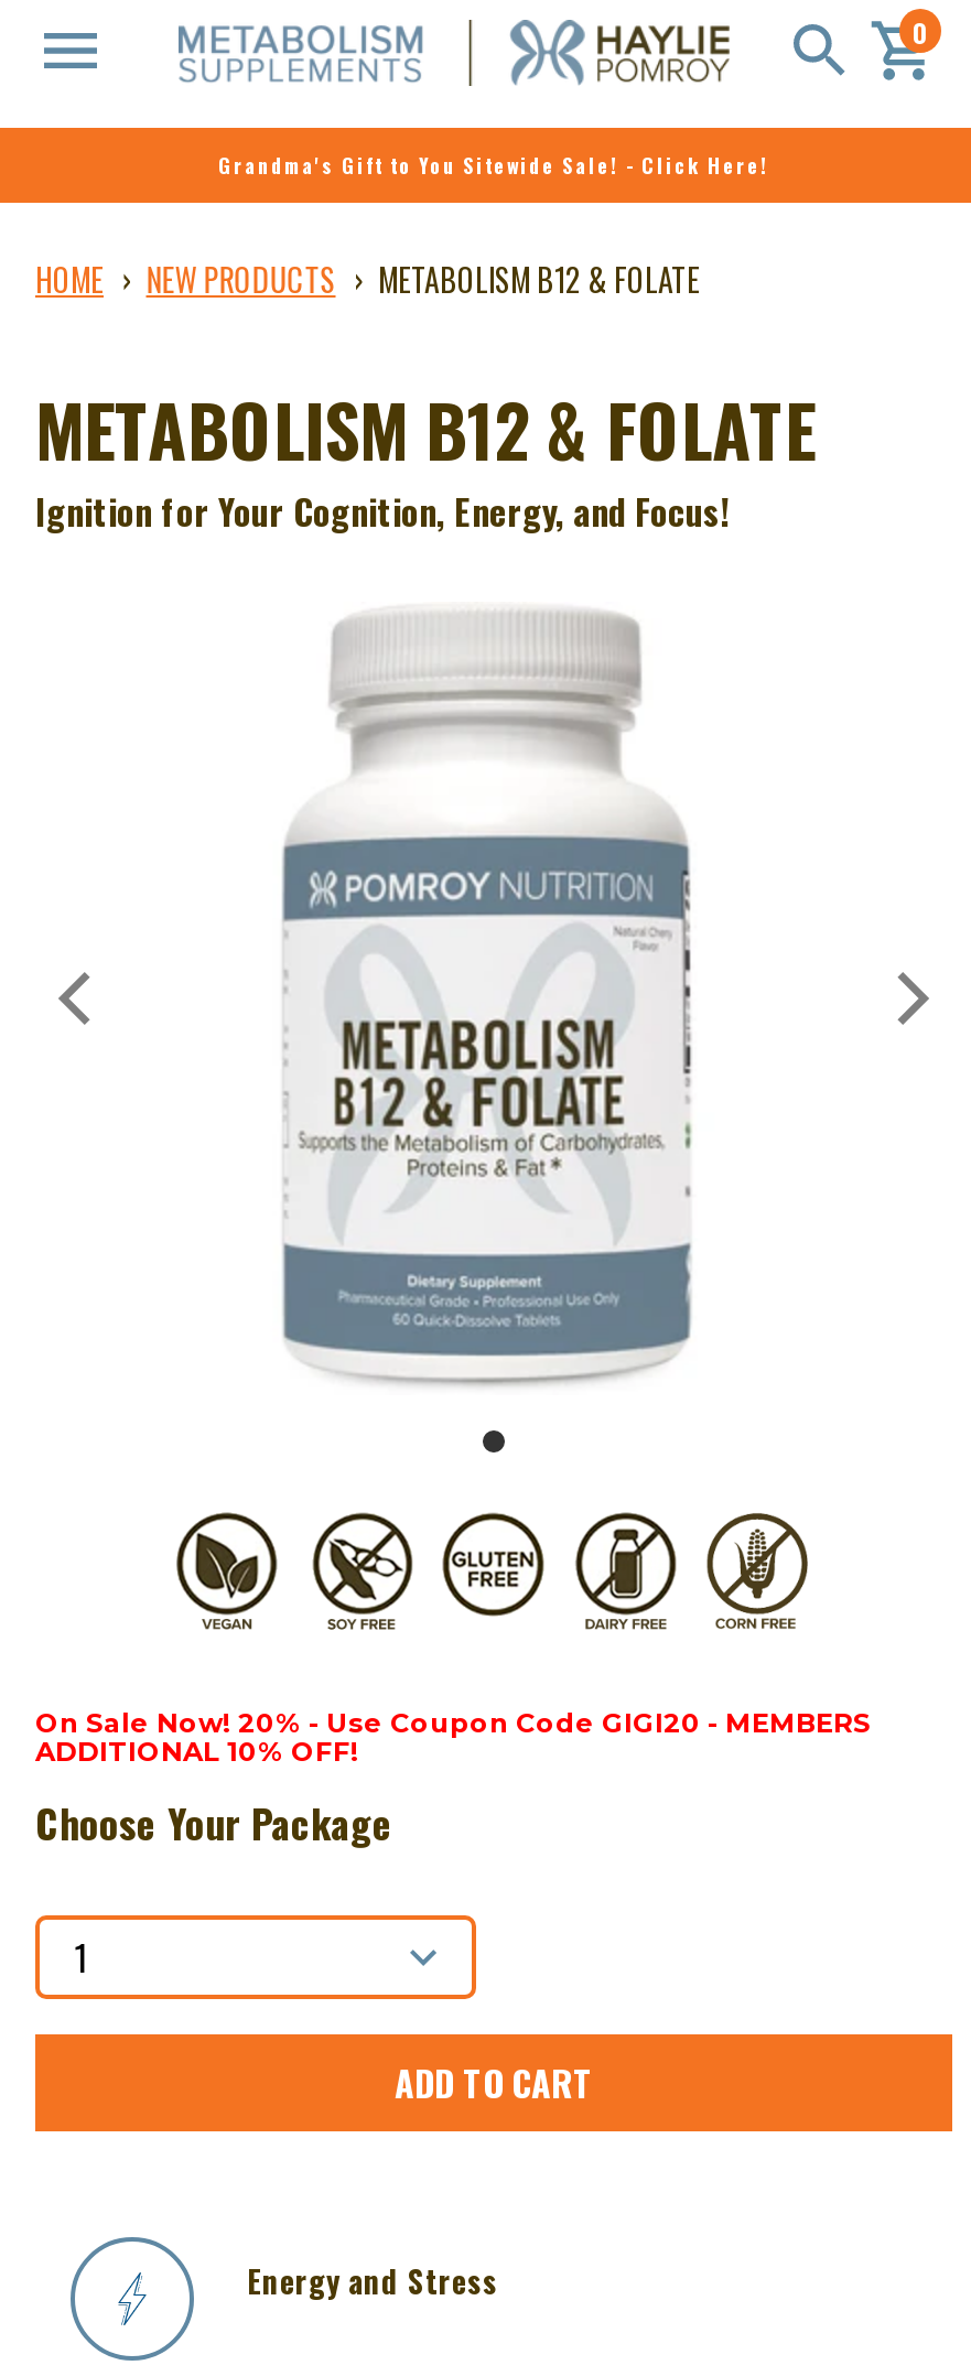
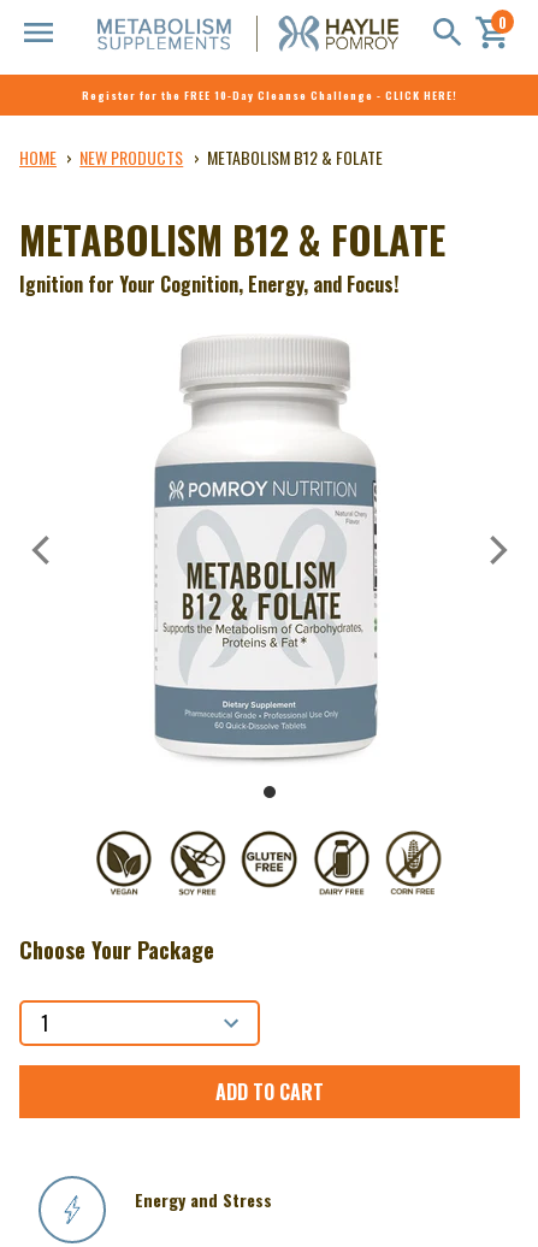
- Grandma's Gift to You Sitewide Sale! - Click Here!
+ Register for the FREE 10-Day Cleanse Challenge - CLICK HERE!

- On Sale Now! 20% - Use Coupon Code GIGI20 - MEMBERS
- ADDITIONAL 10% OFF!
